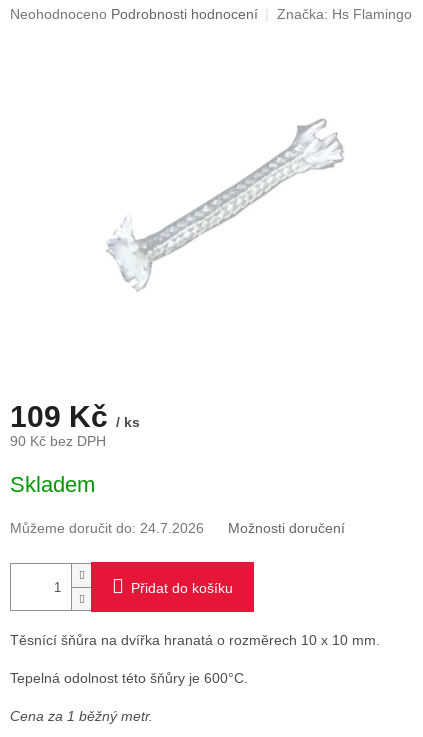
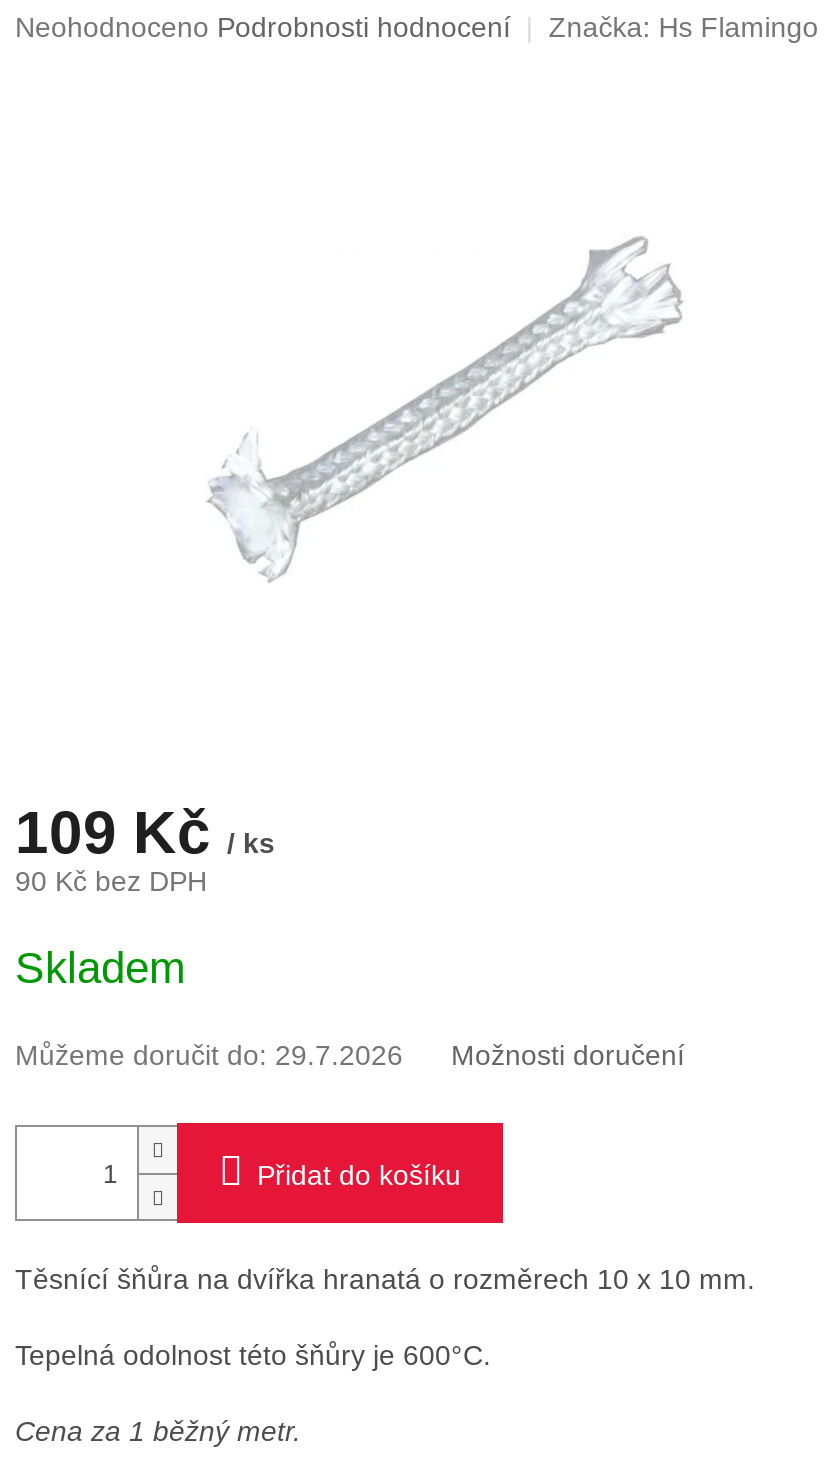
- Můžeme doručit do: 24.7.2026
+ Můžeme doručit do: 29.7.2026
